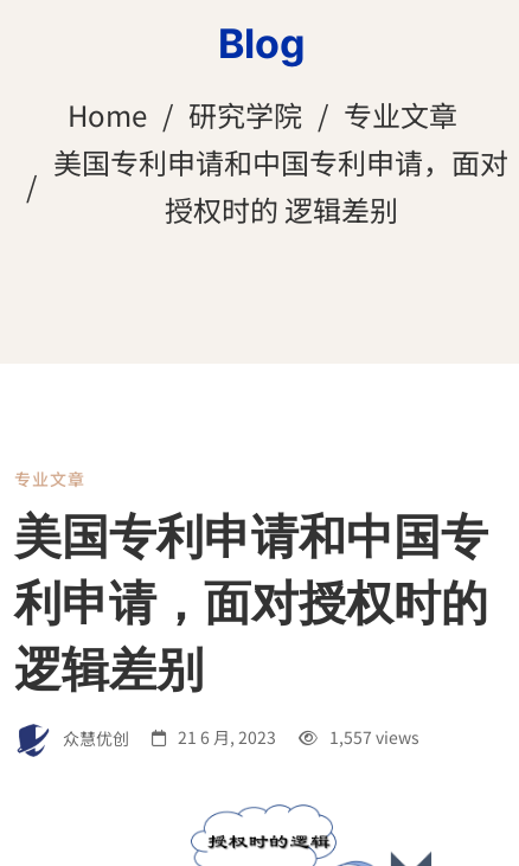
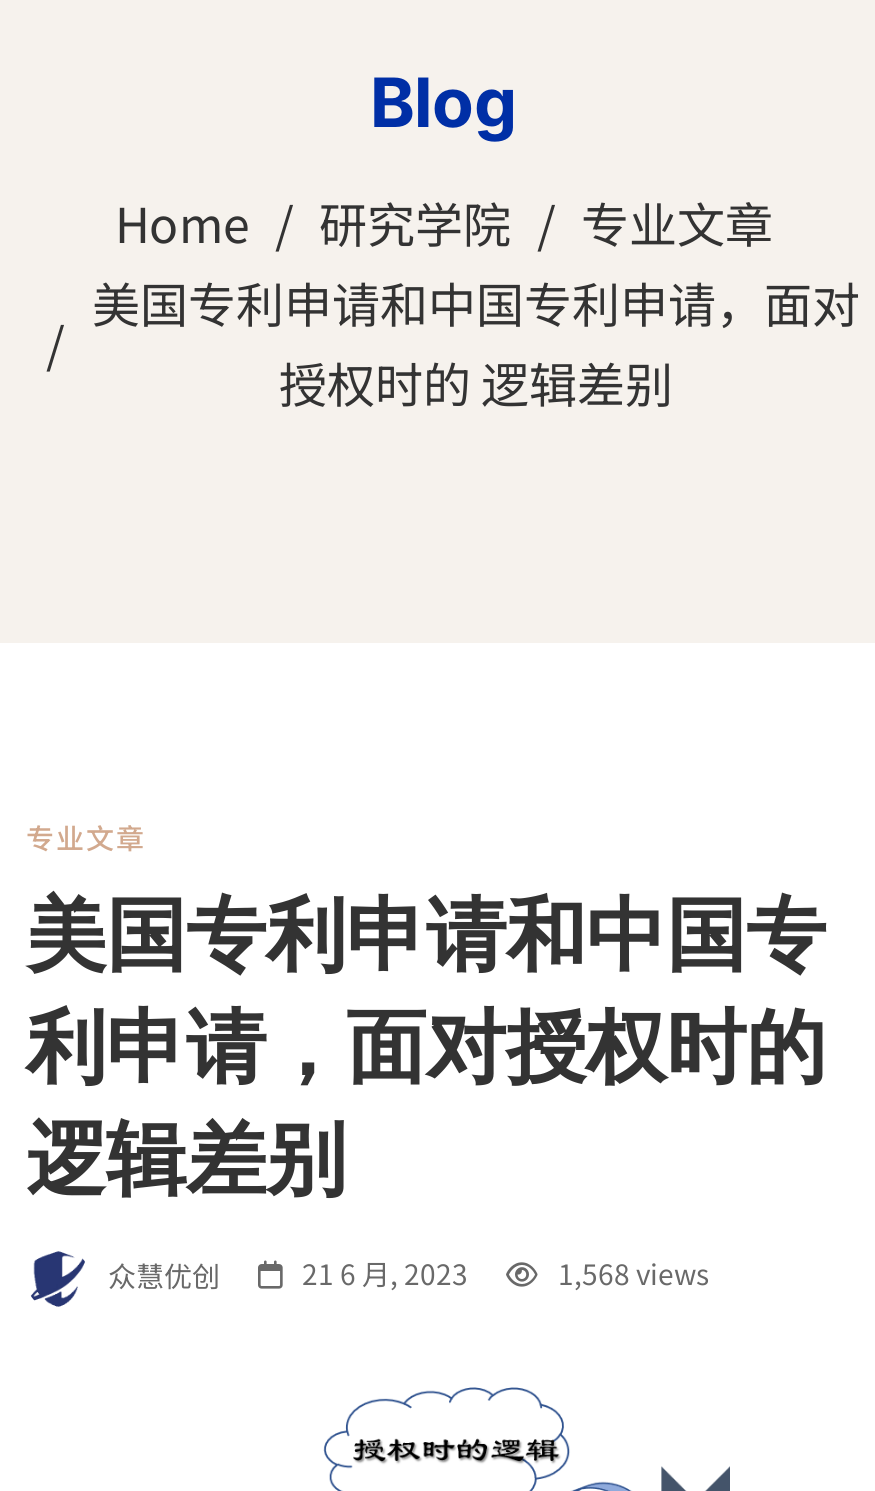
- 1,557 views
+ 1,568 views
